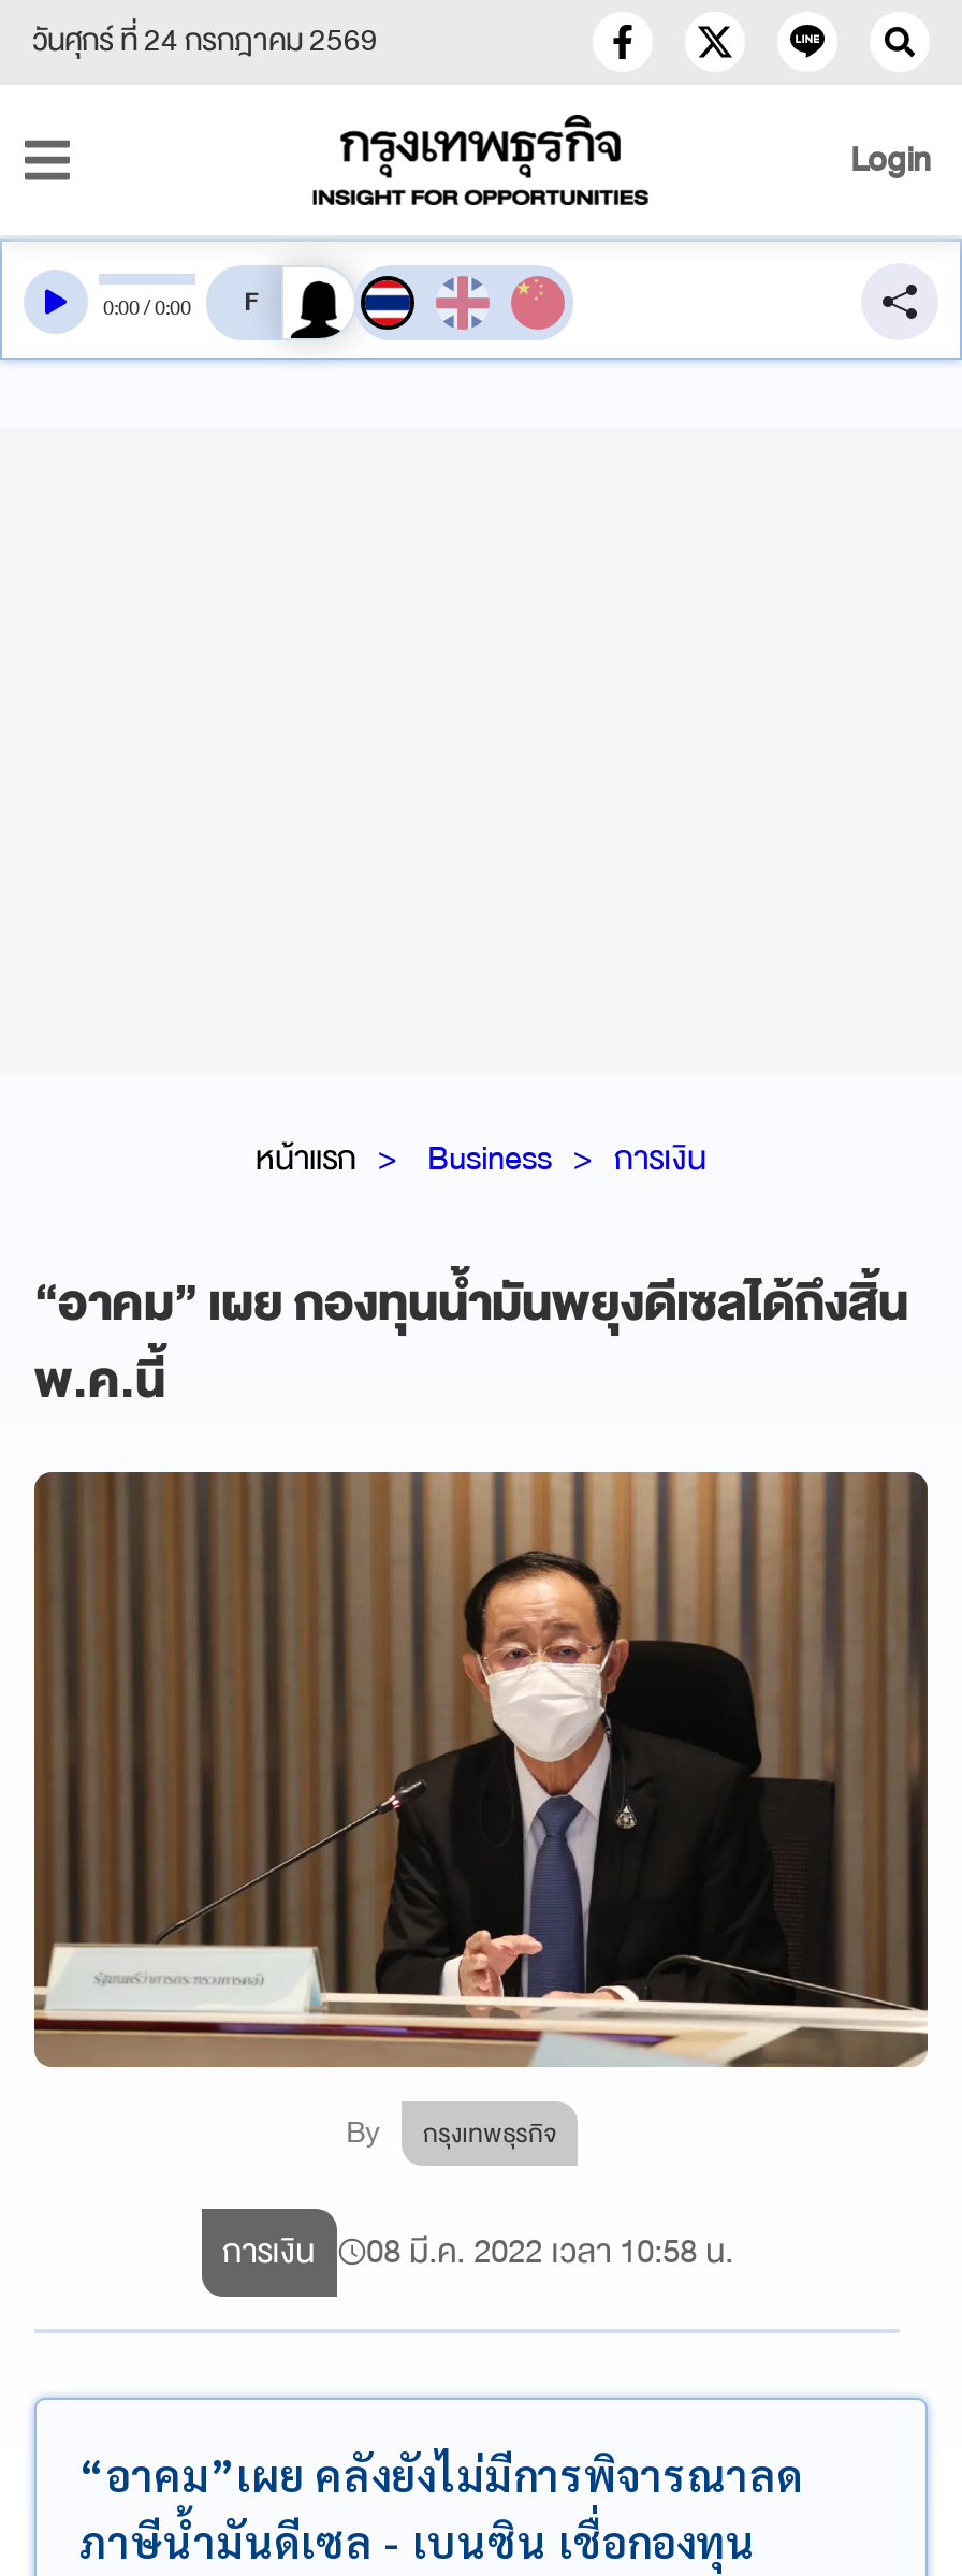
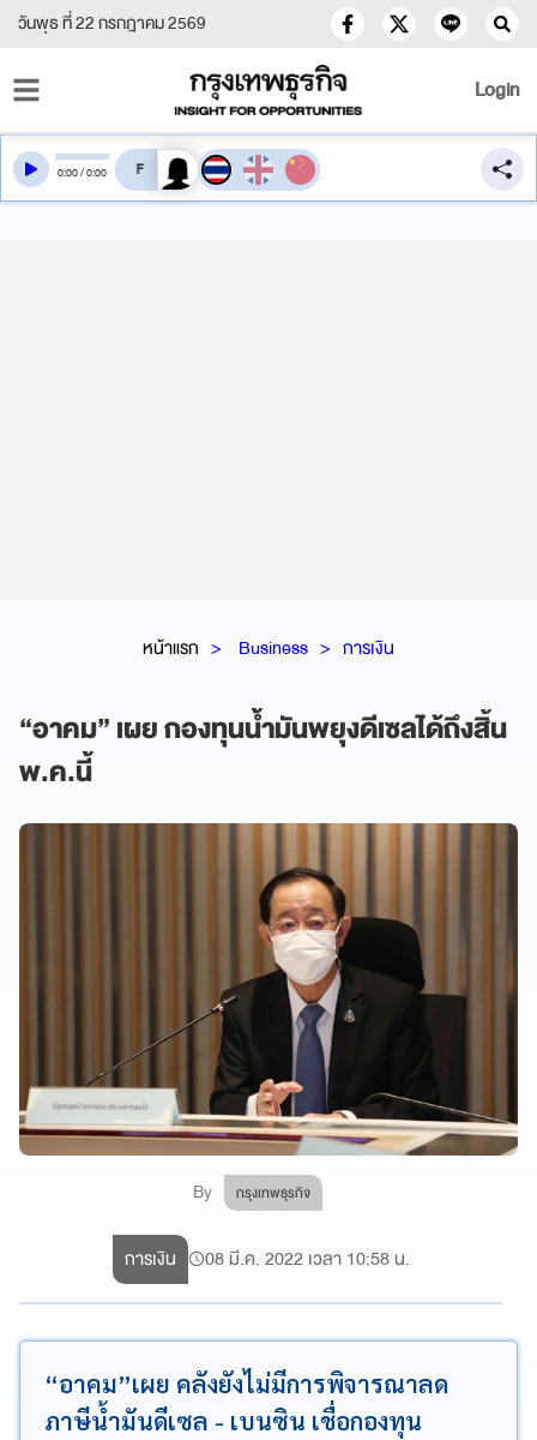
- วันศุกร์ ที่ 24 กรกฎาคม 2569
+ วันพุธ ที่ 22 กรกฎาคม 2569
